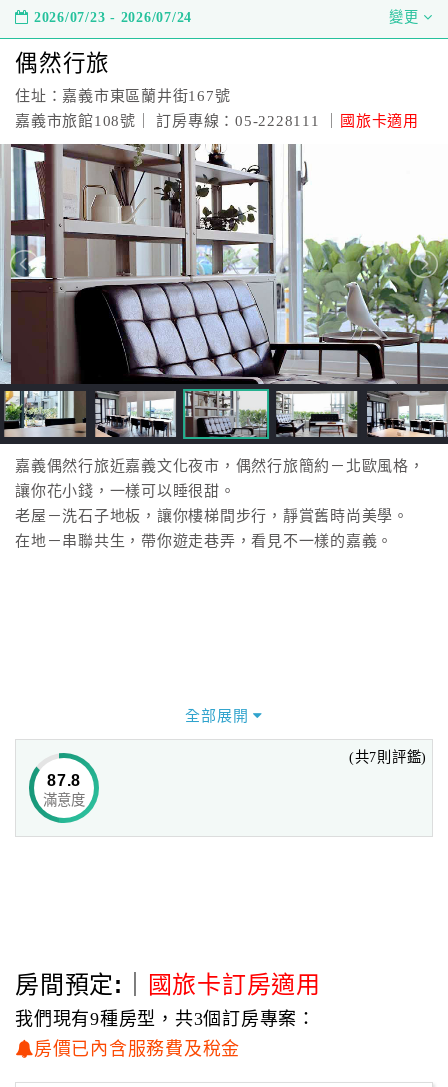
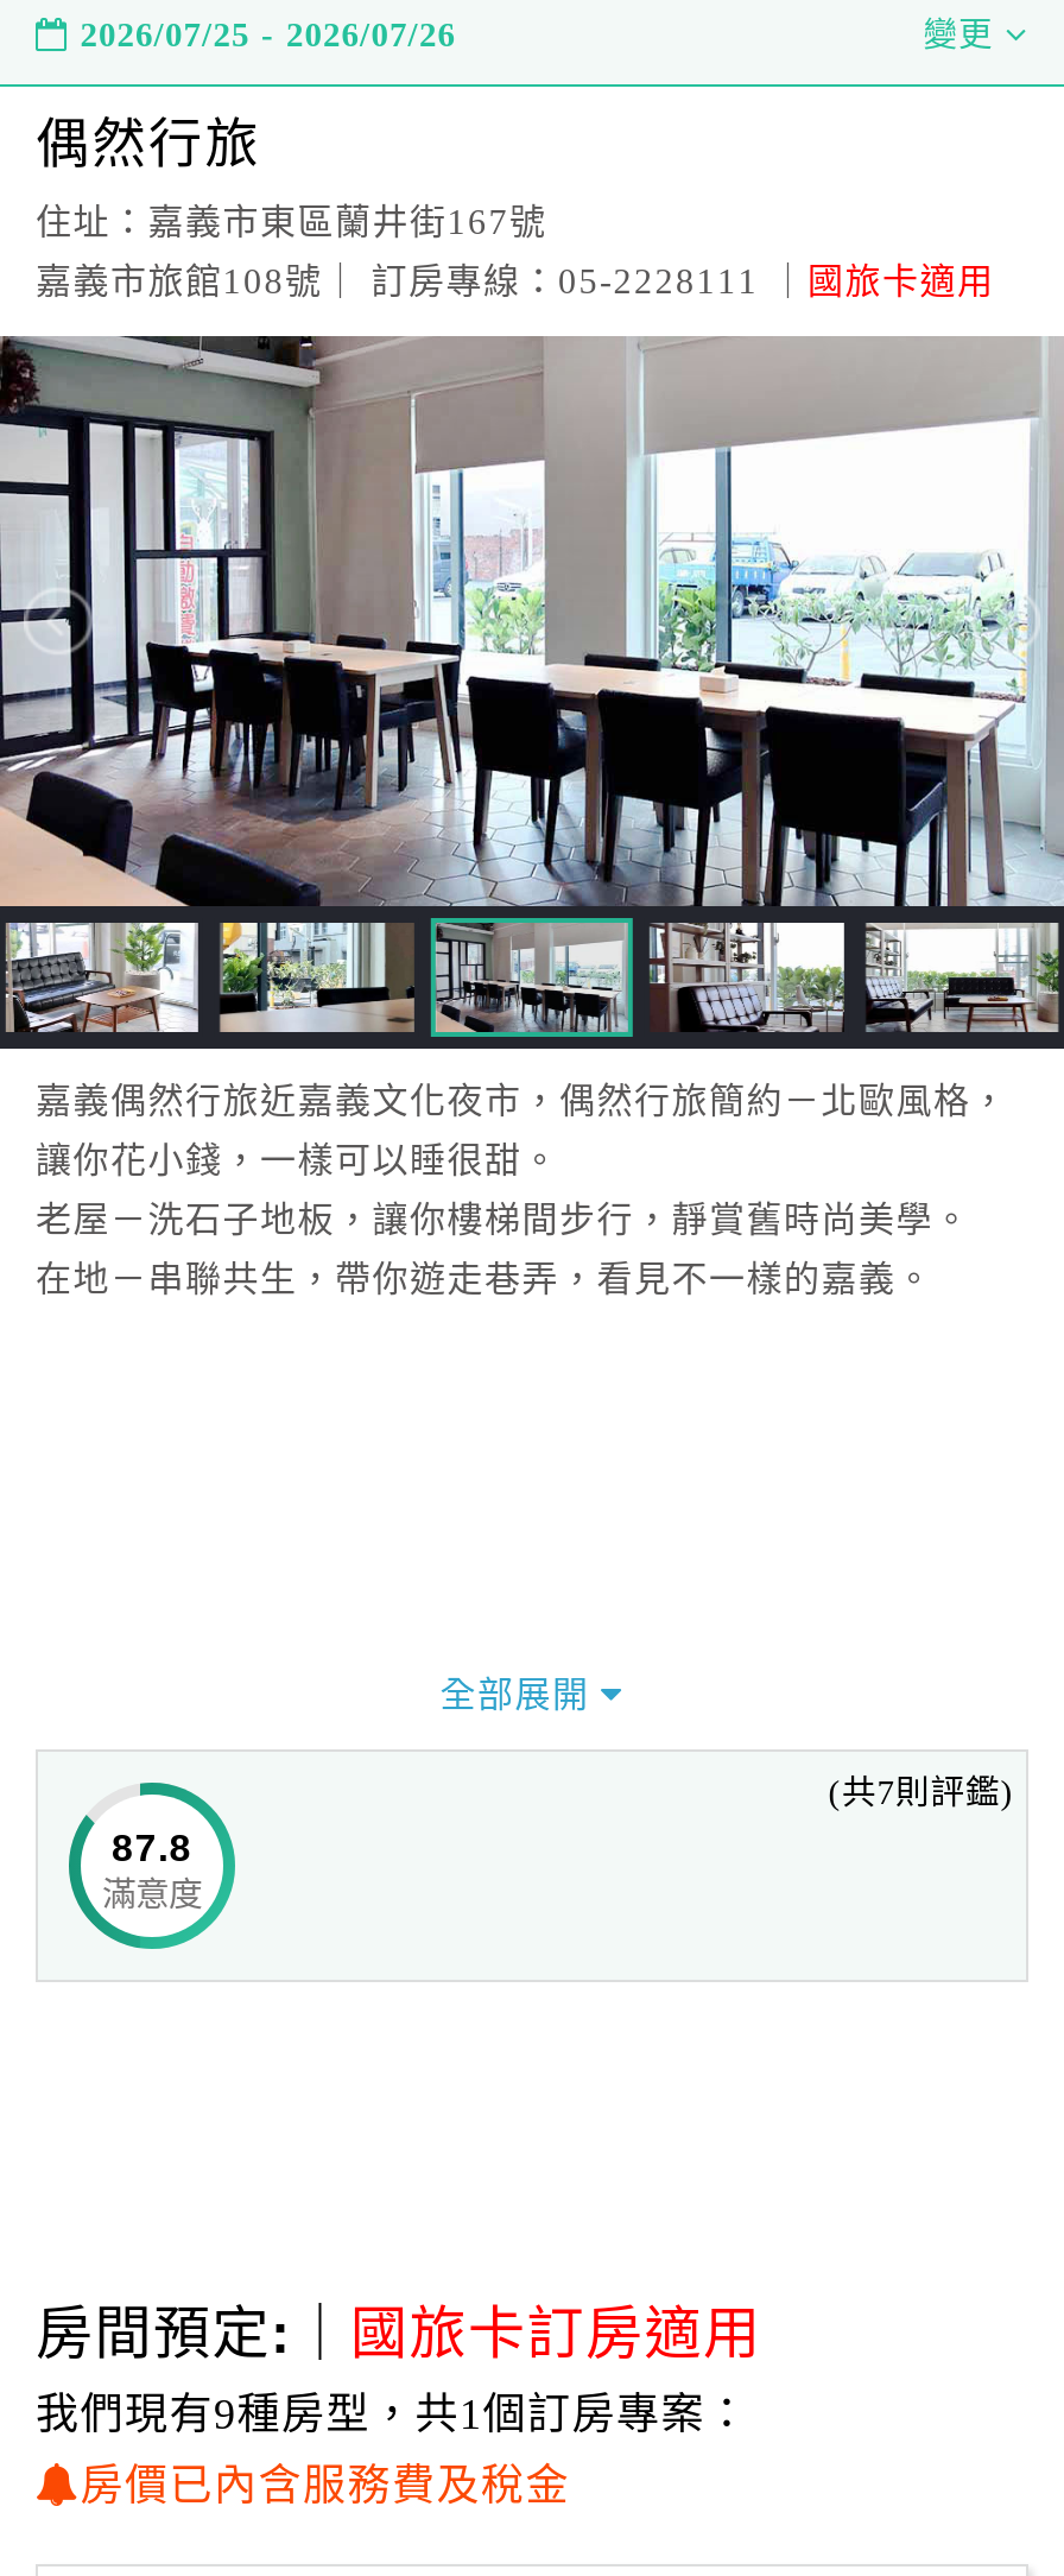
- 2026/07/23 - 2026/07/24
+ 2026/07/25 - 2026/07/26

- [image]
+ [image]

- 我們現有9種房型，共3個訂房專案：
+ 我們現有9種房型，共1個訂房專案：
